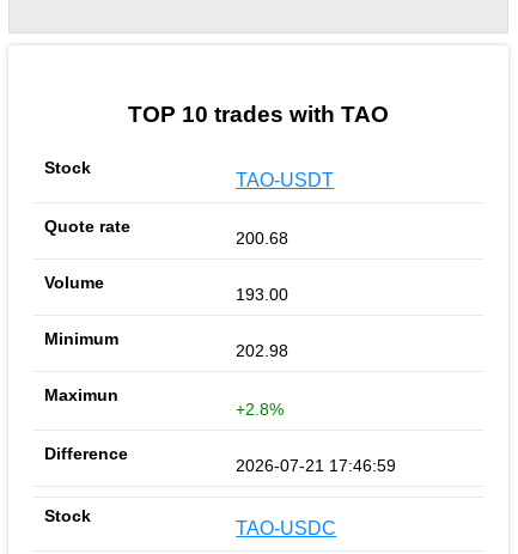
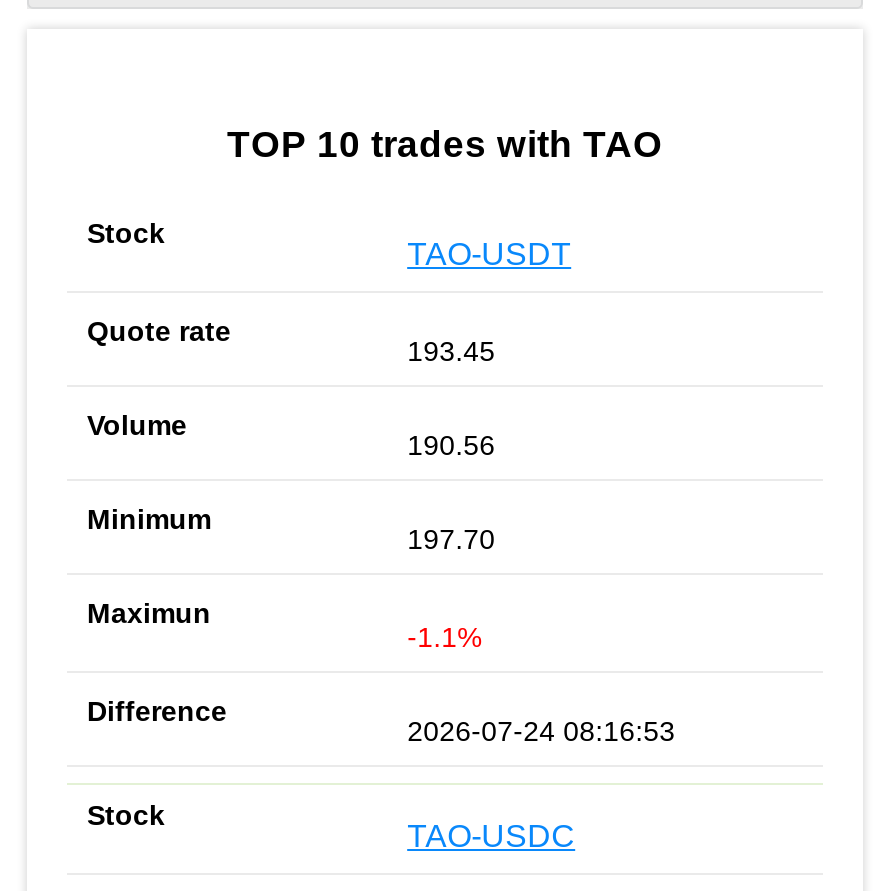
- 200.68
+ 193.45

- 193.00
+ 190.56

- 202.98
+ 197.70

- +2.8%
+ -1.1%

- 2026-07-21 17:46:59
+ 2026-07-24 08:16:53
